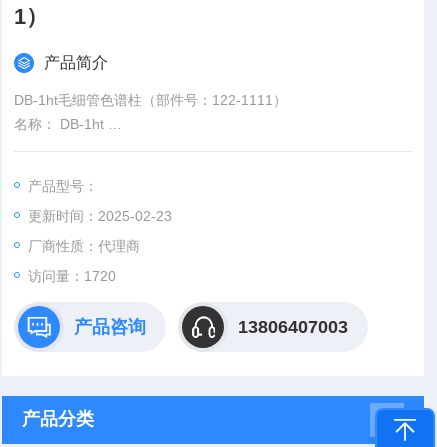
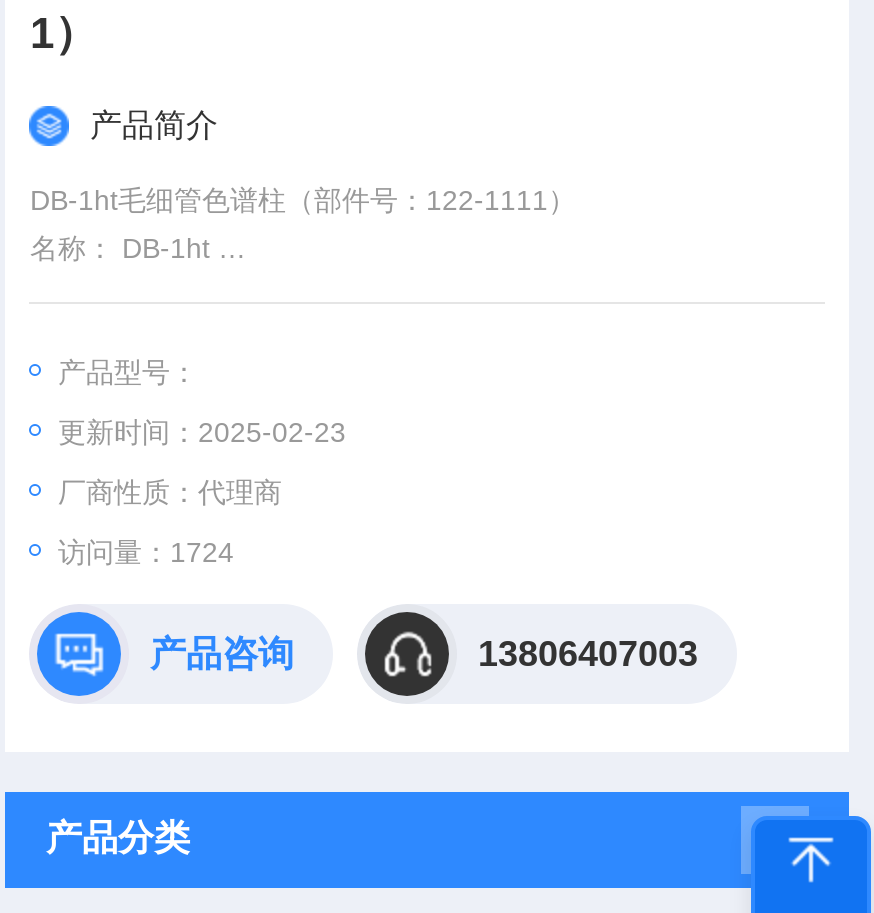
- 访问量：1720
+ 访问量：1724
